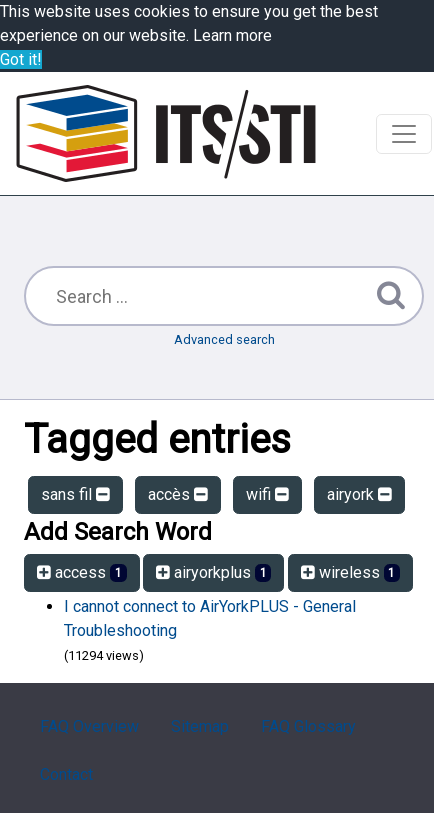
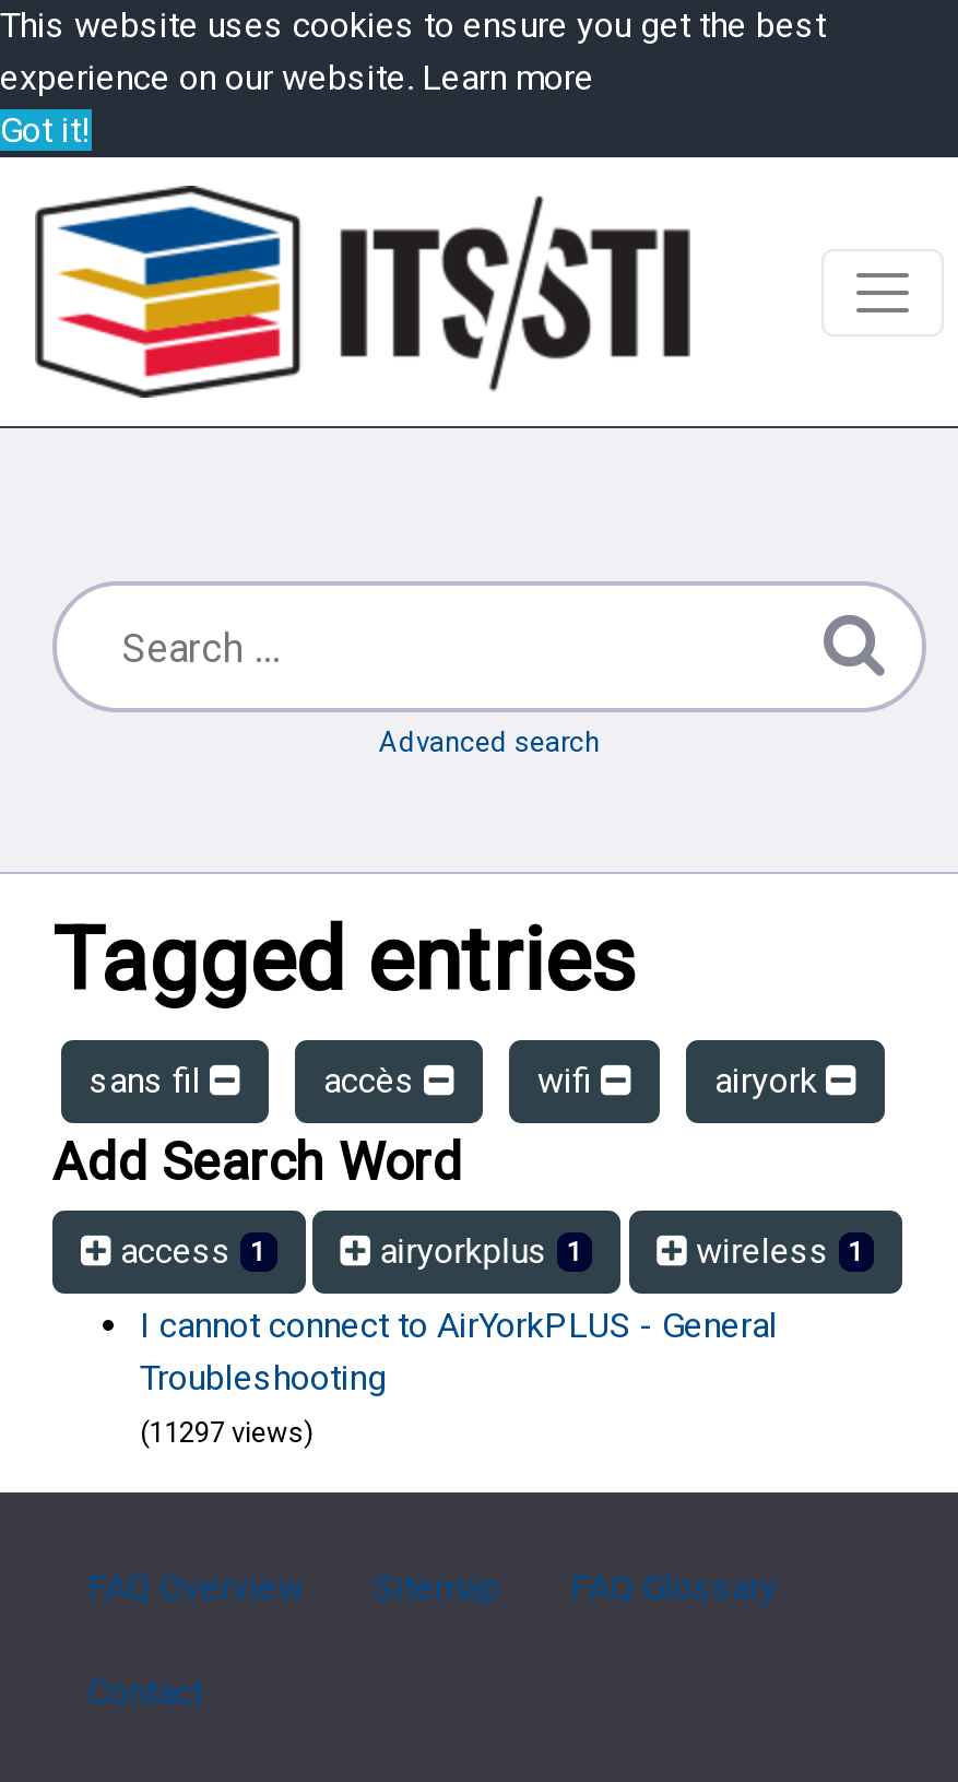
- (11294 views)
+ (11297 views)
